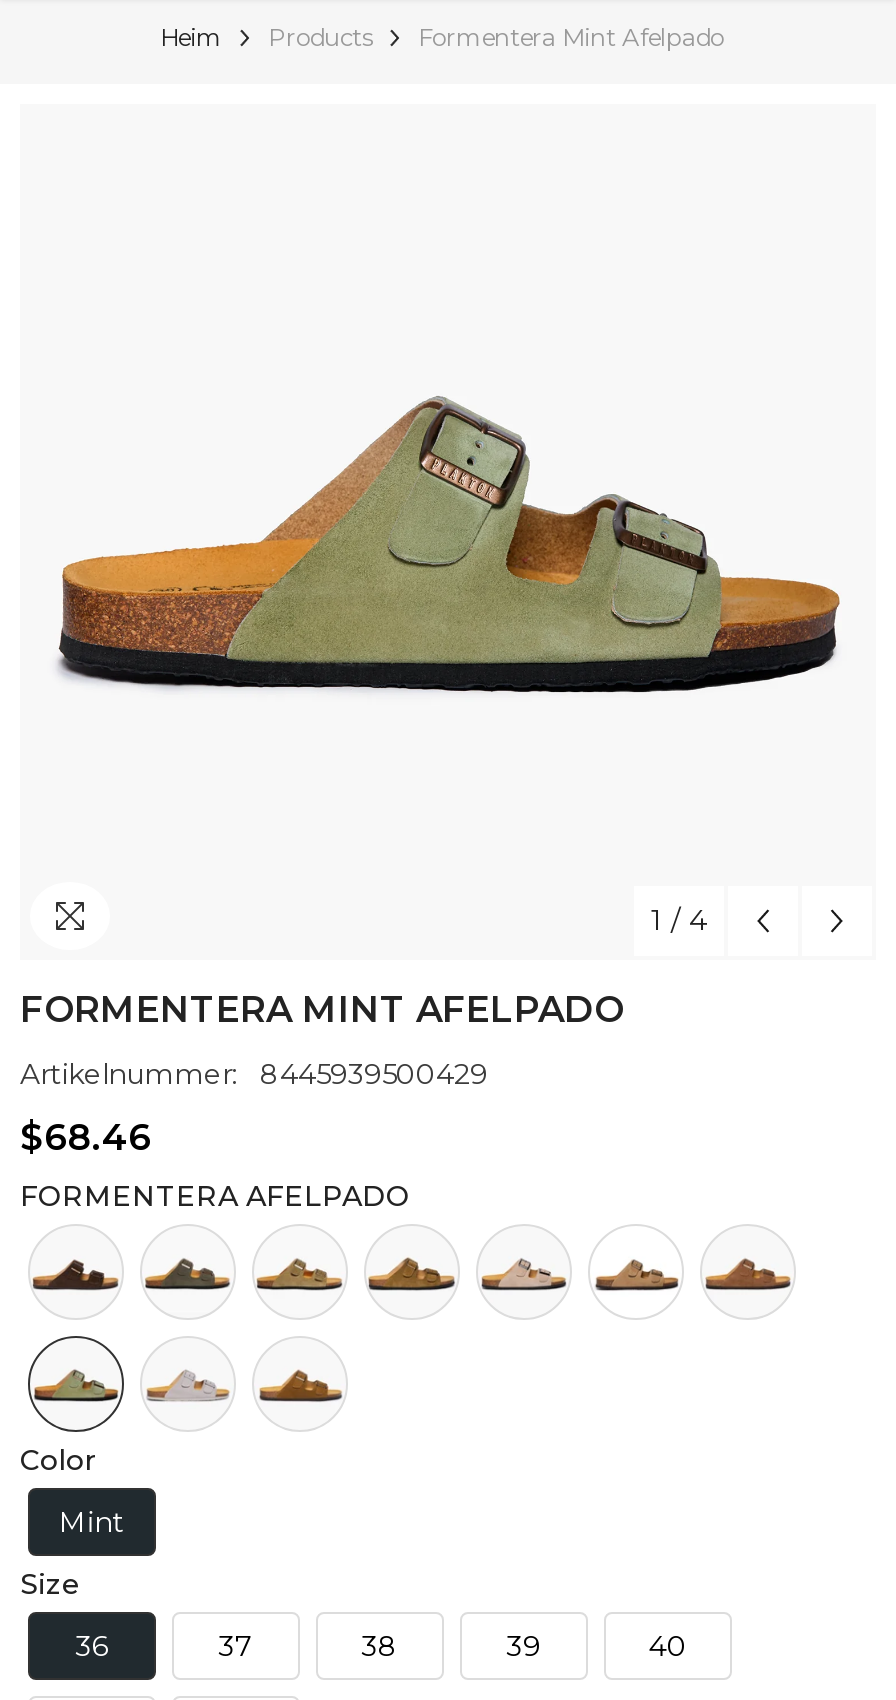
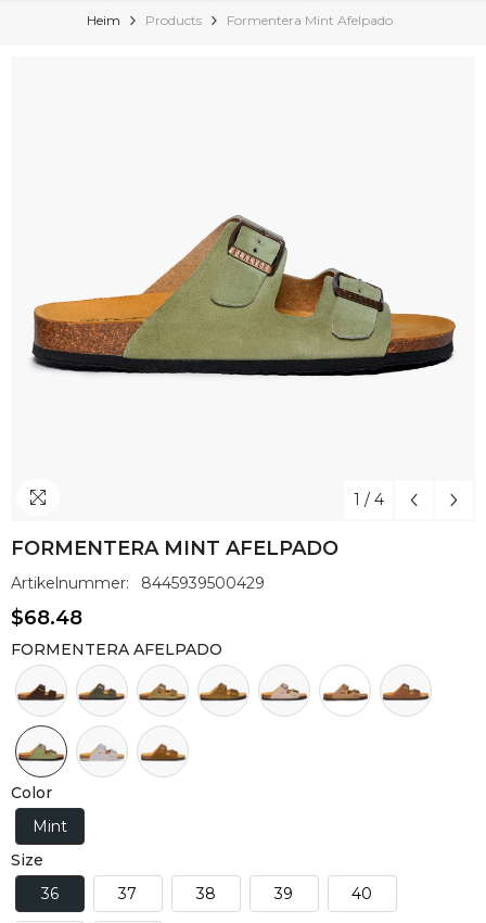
- $68.46
+ $68.48
